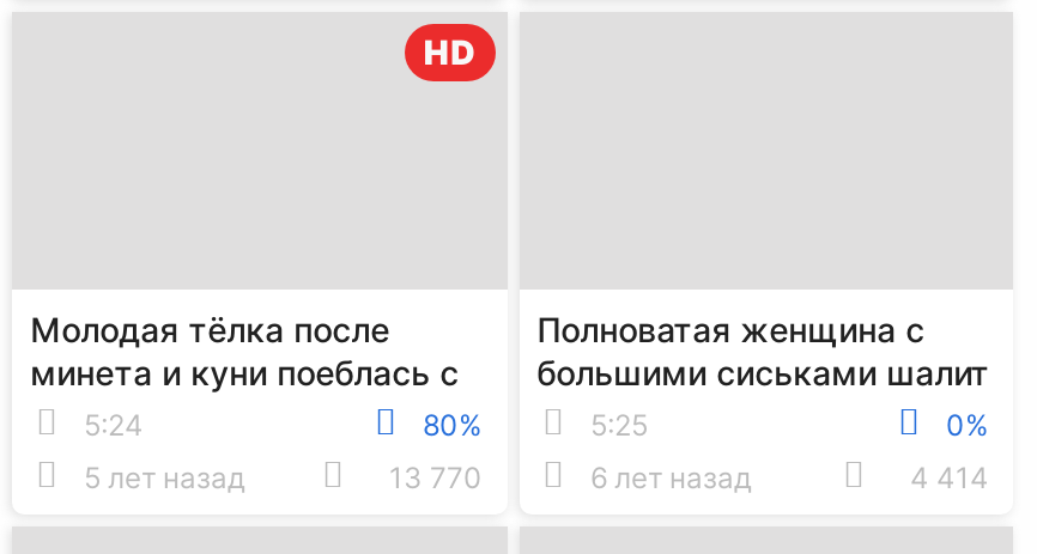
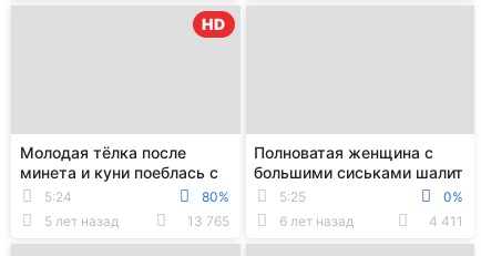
- 13 770
+ 13 765

- 4 414
+ 4 411
